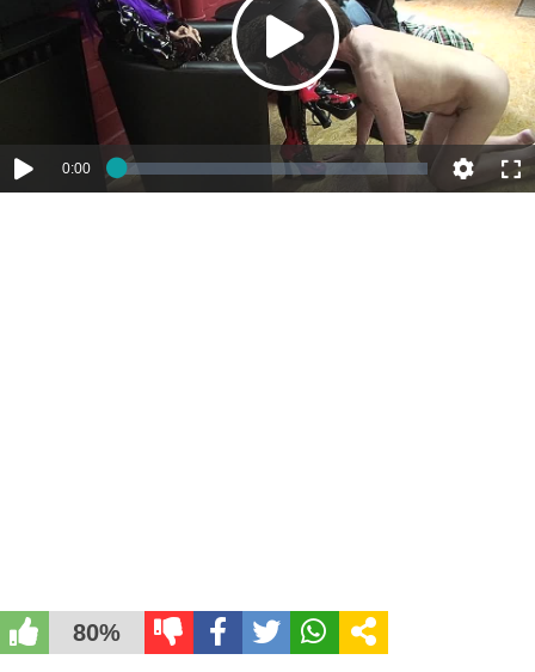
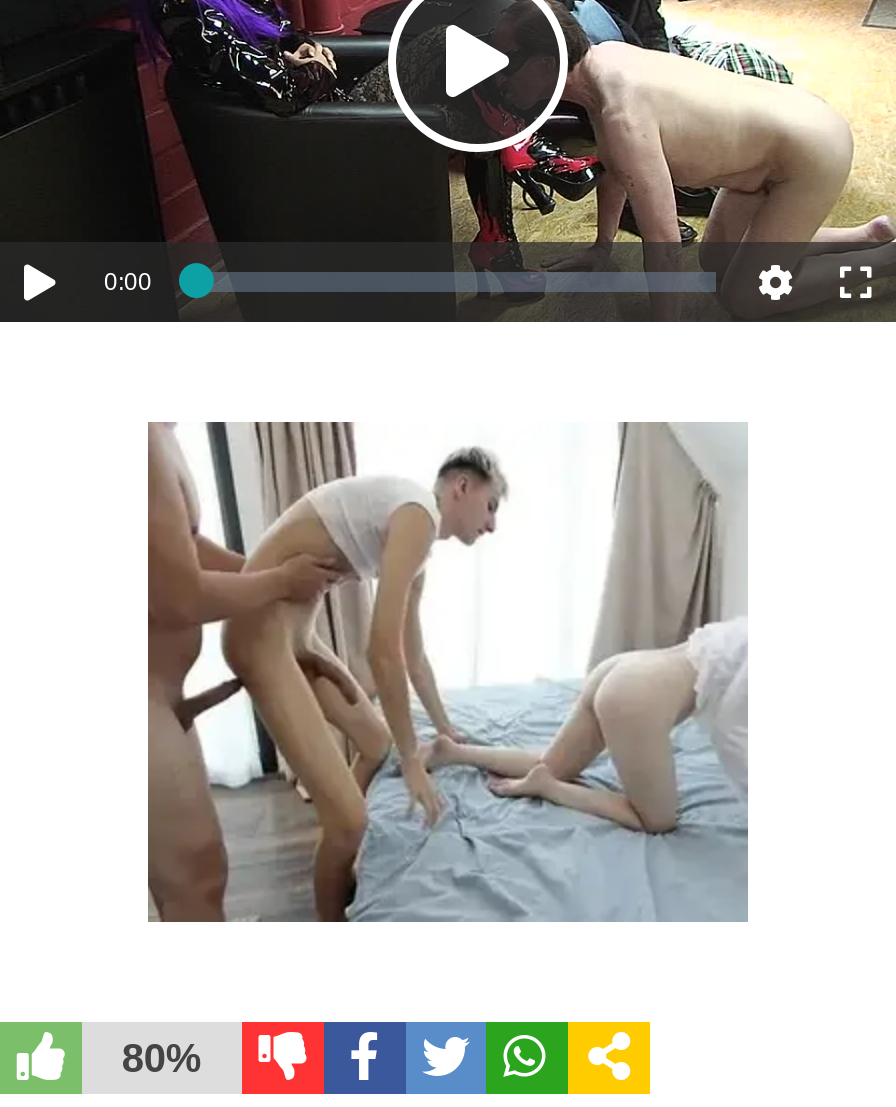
+ [image]
